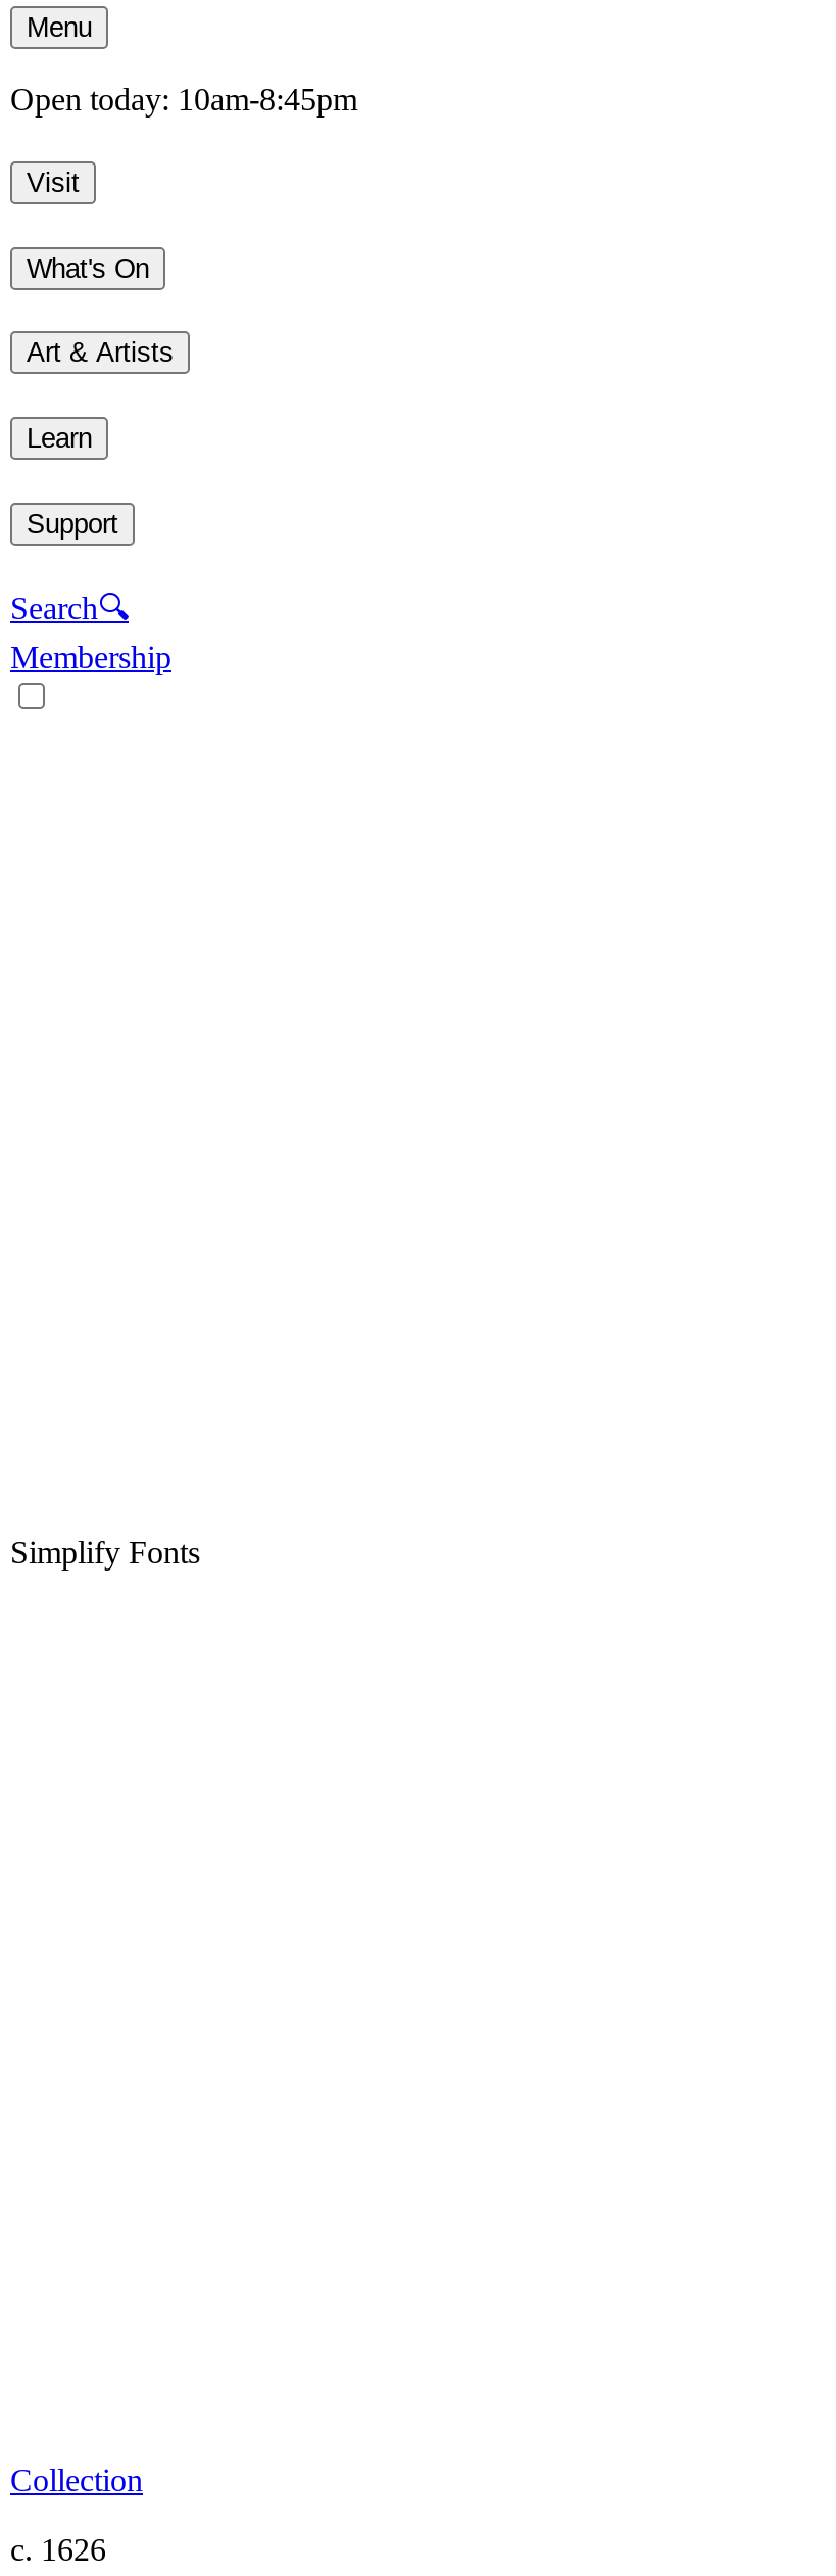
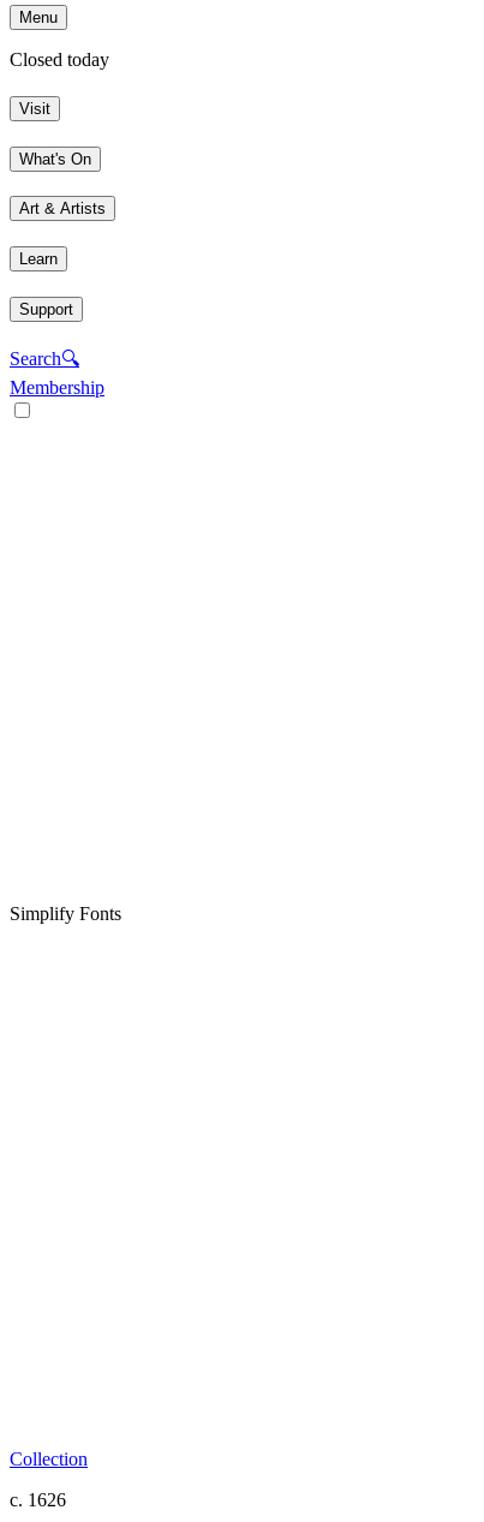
- Open today: 10am-8:45pm
+ Closed today
